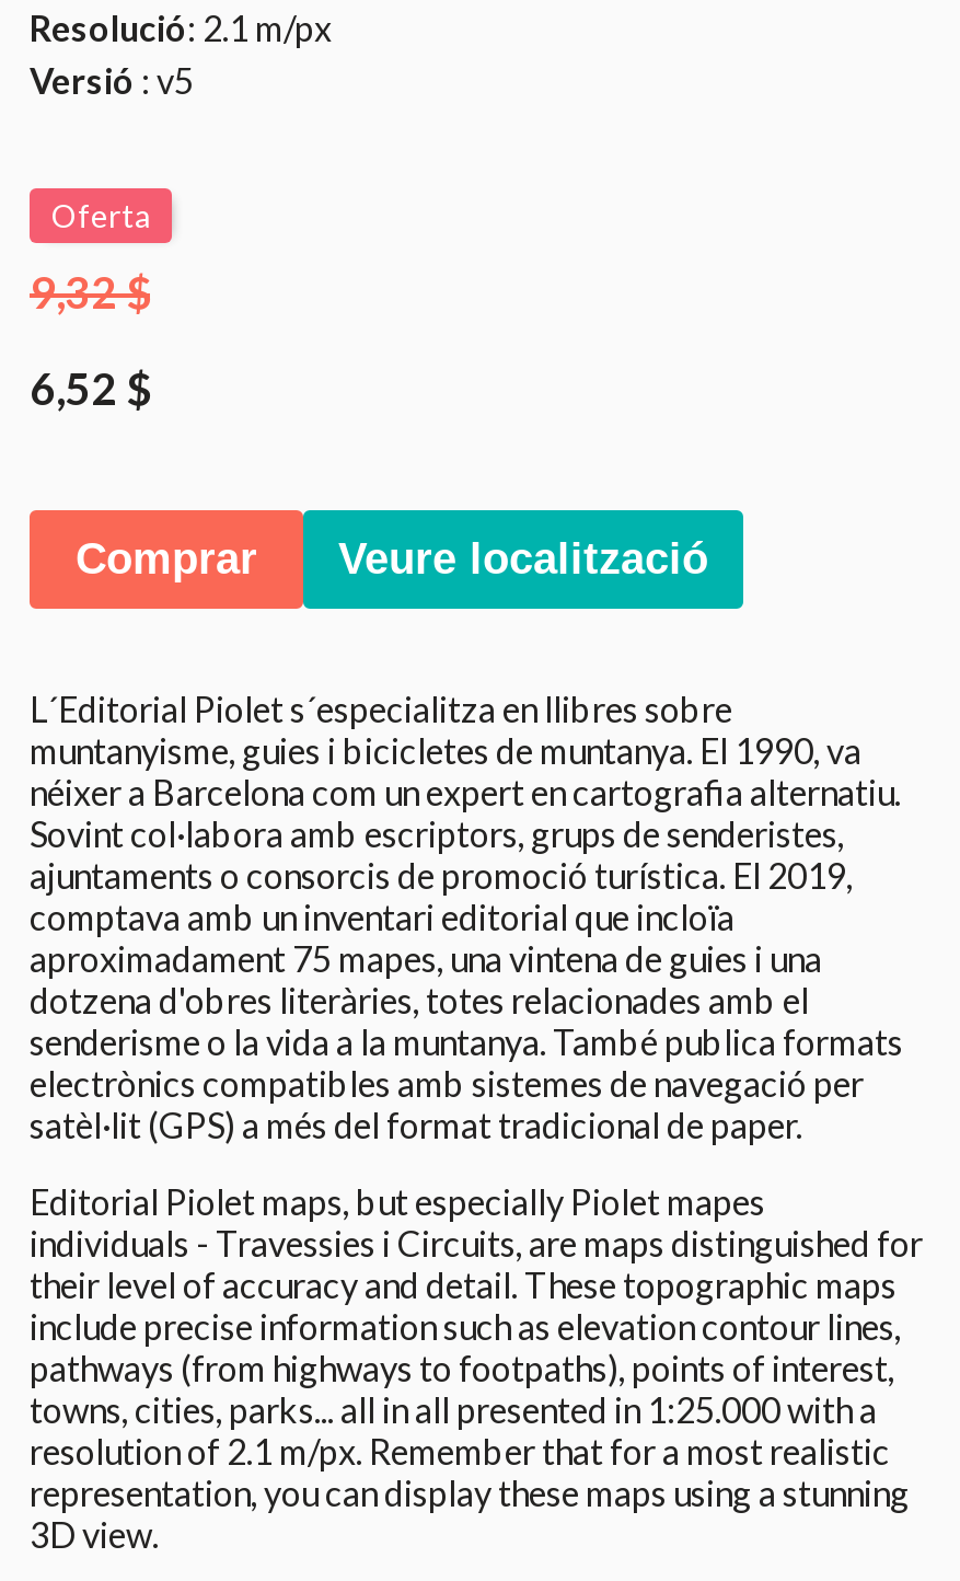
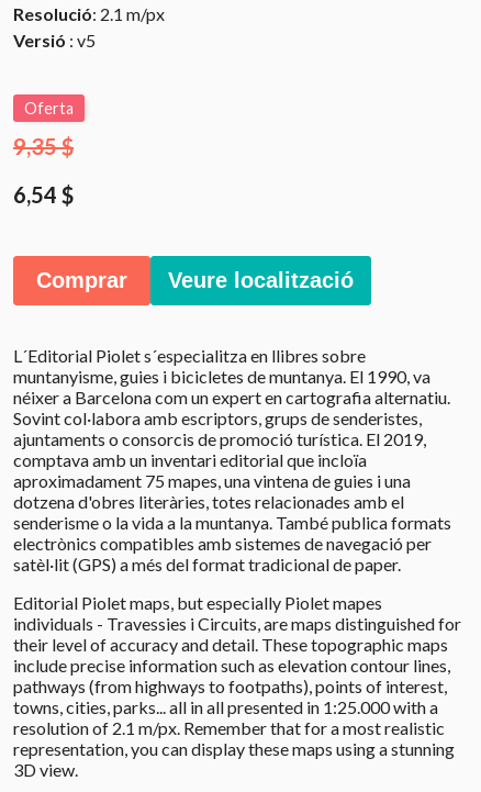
- 9,32 $
+ 9,35 $

- 6,52 $
+ 6,54 $
